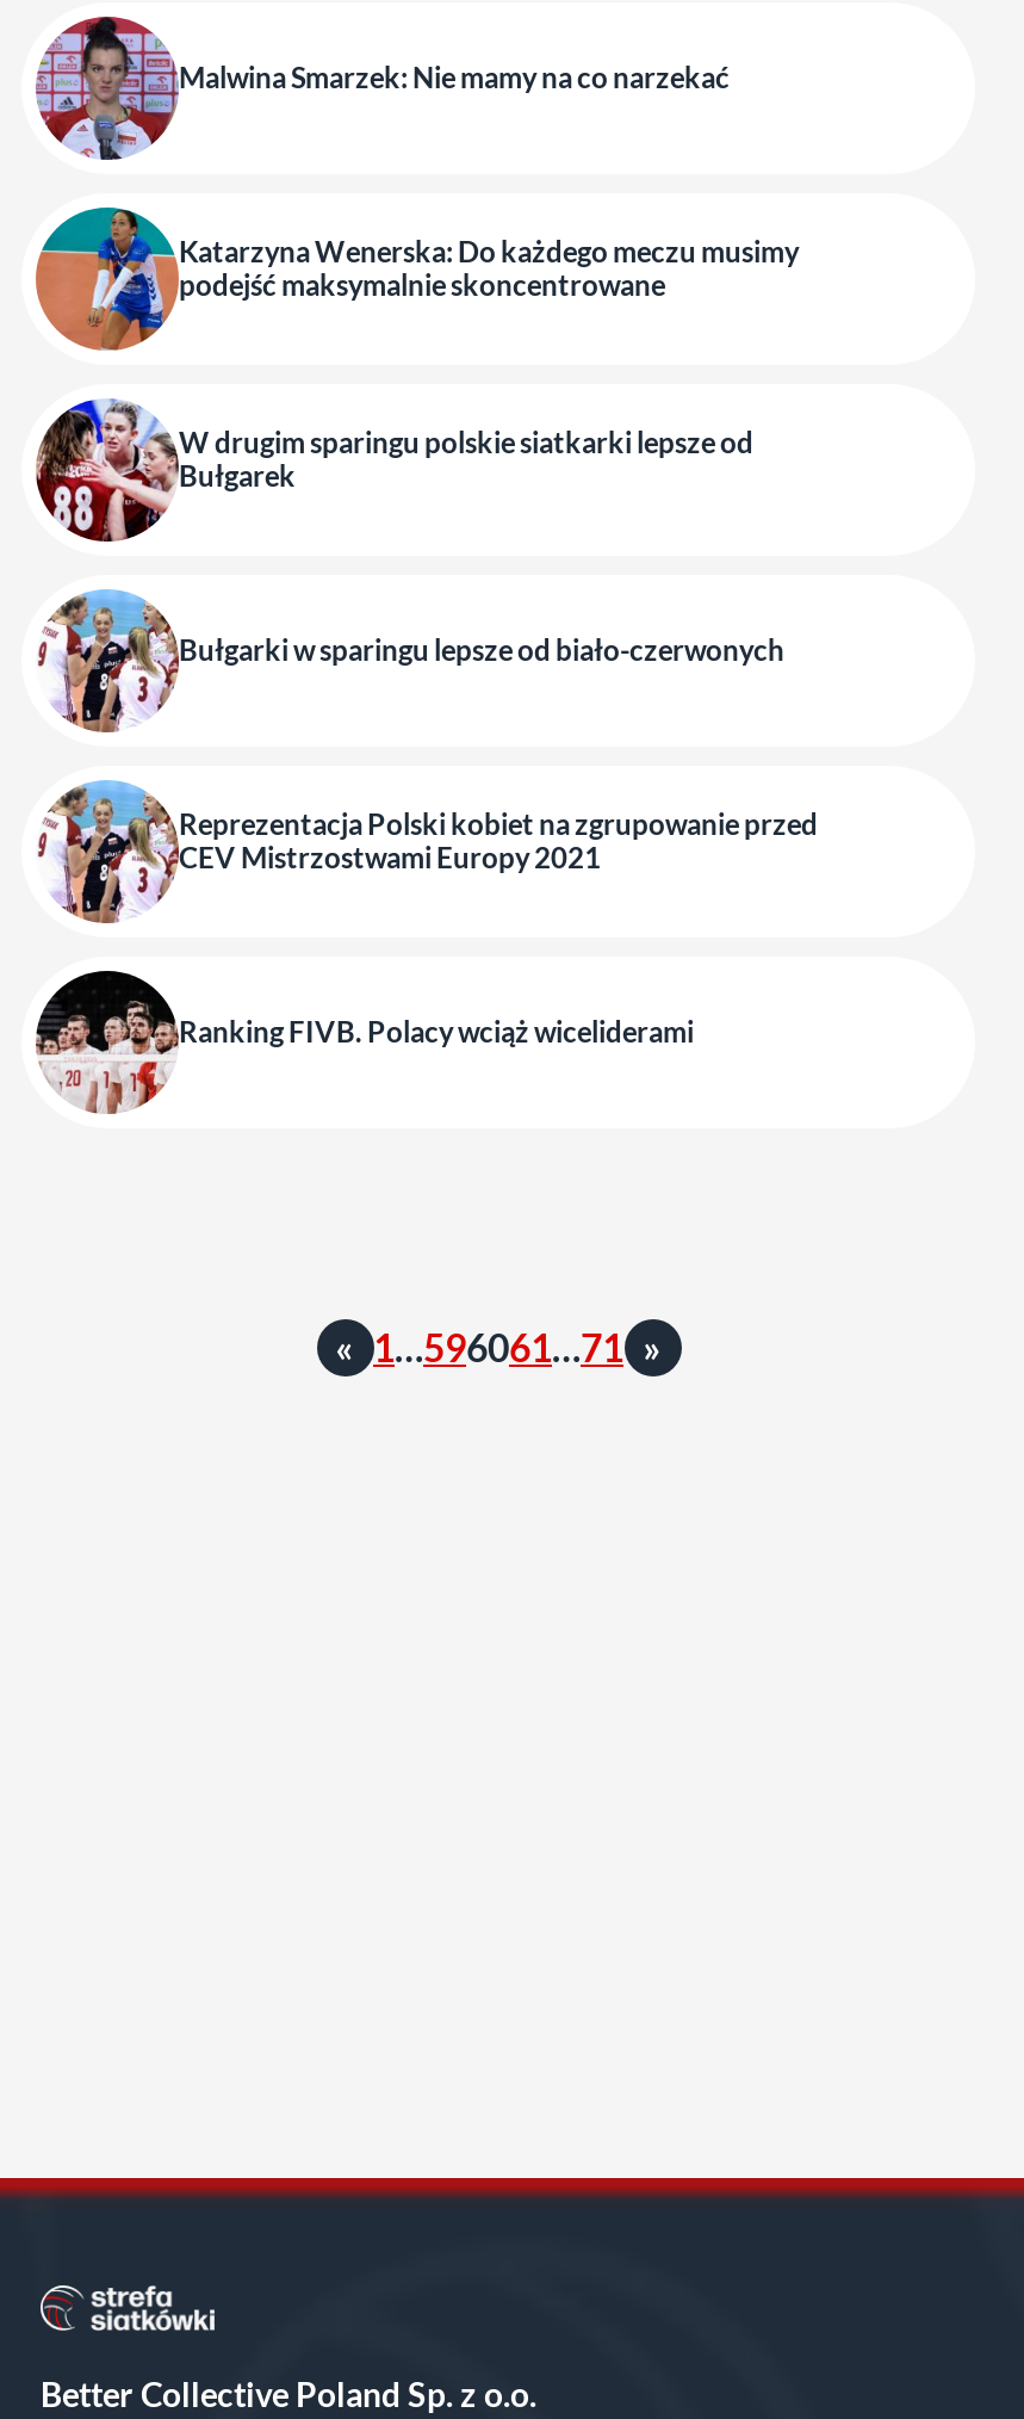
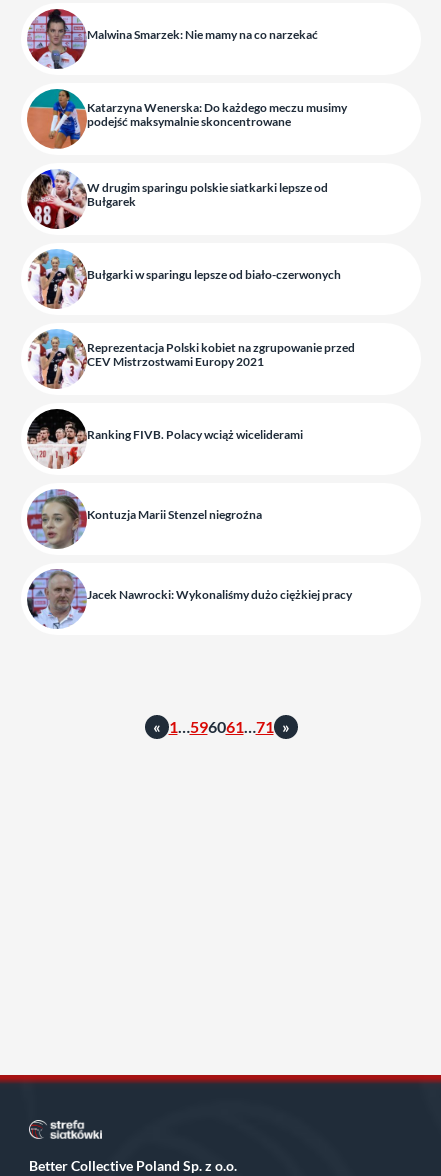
+ [image]
+ Kontuzja Marii Stenzel niegroźna

+ [image]
+ Jacek Nawrocki: Wykonaliśmy dużo ciężkiej pracy
